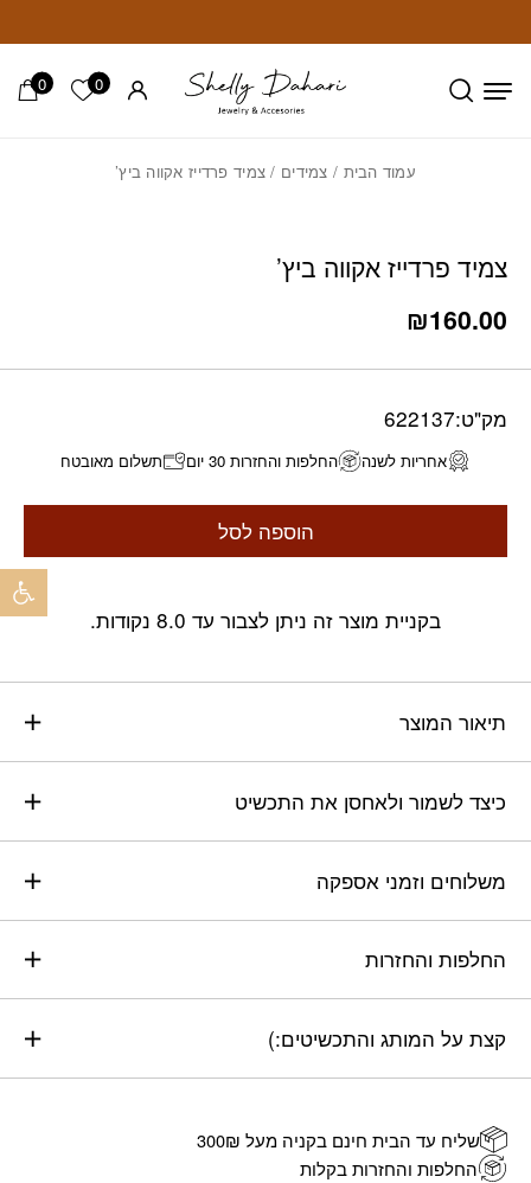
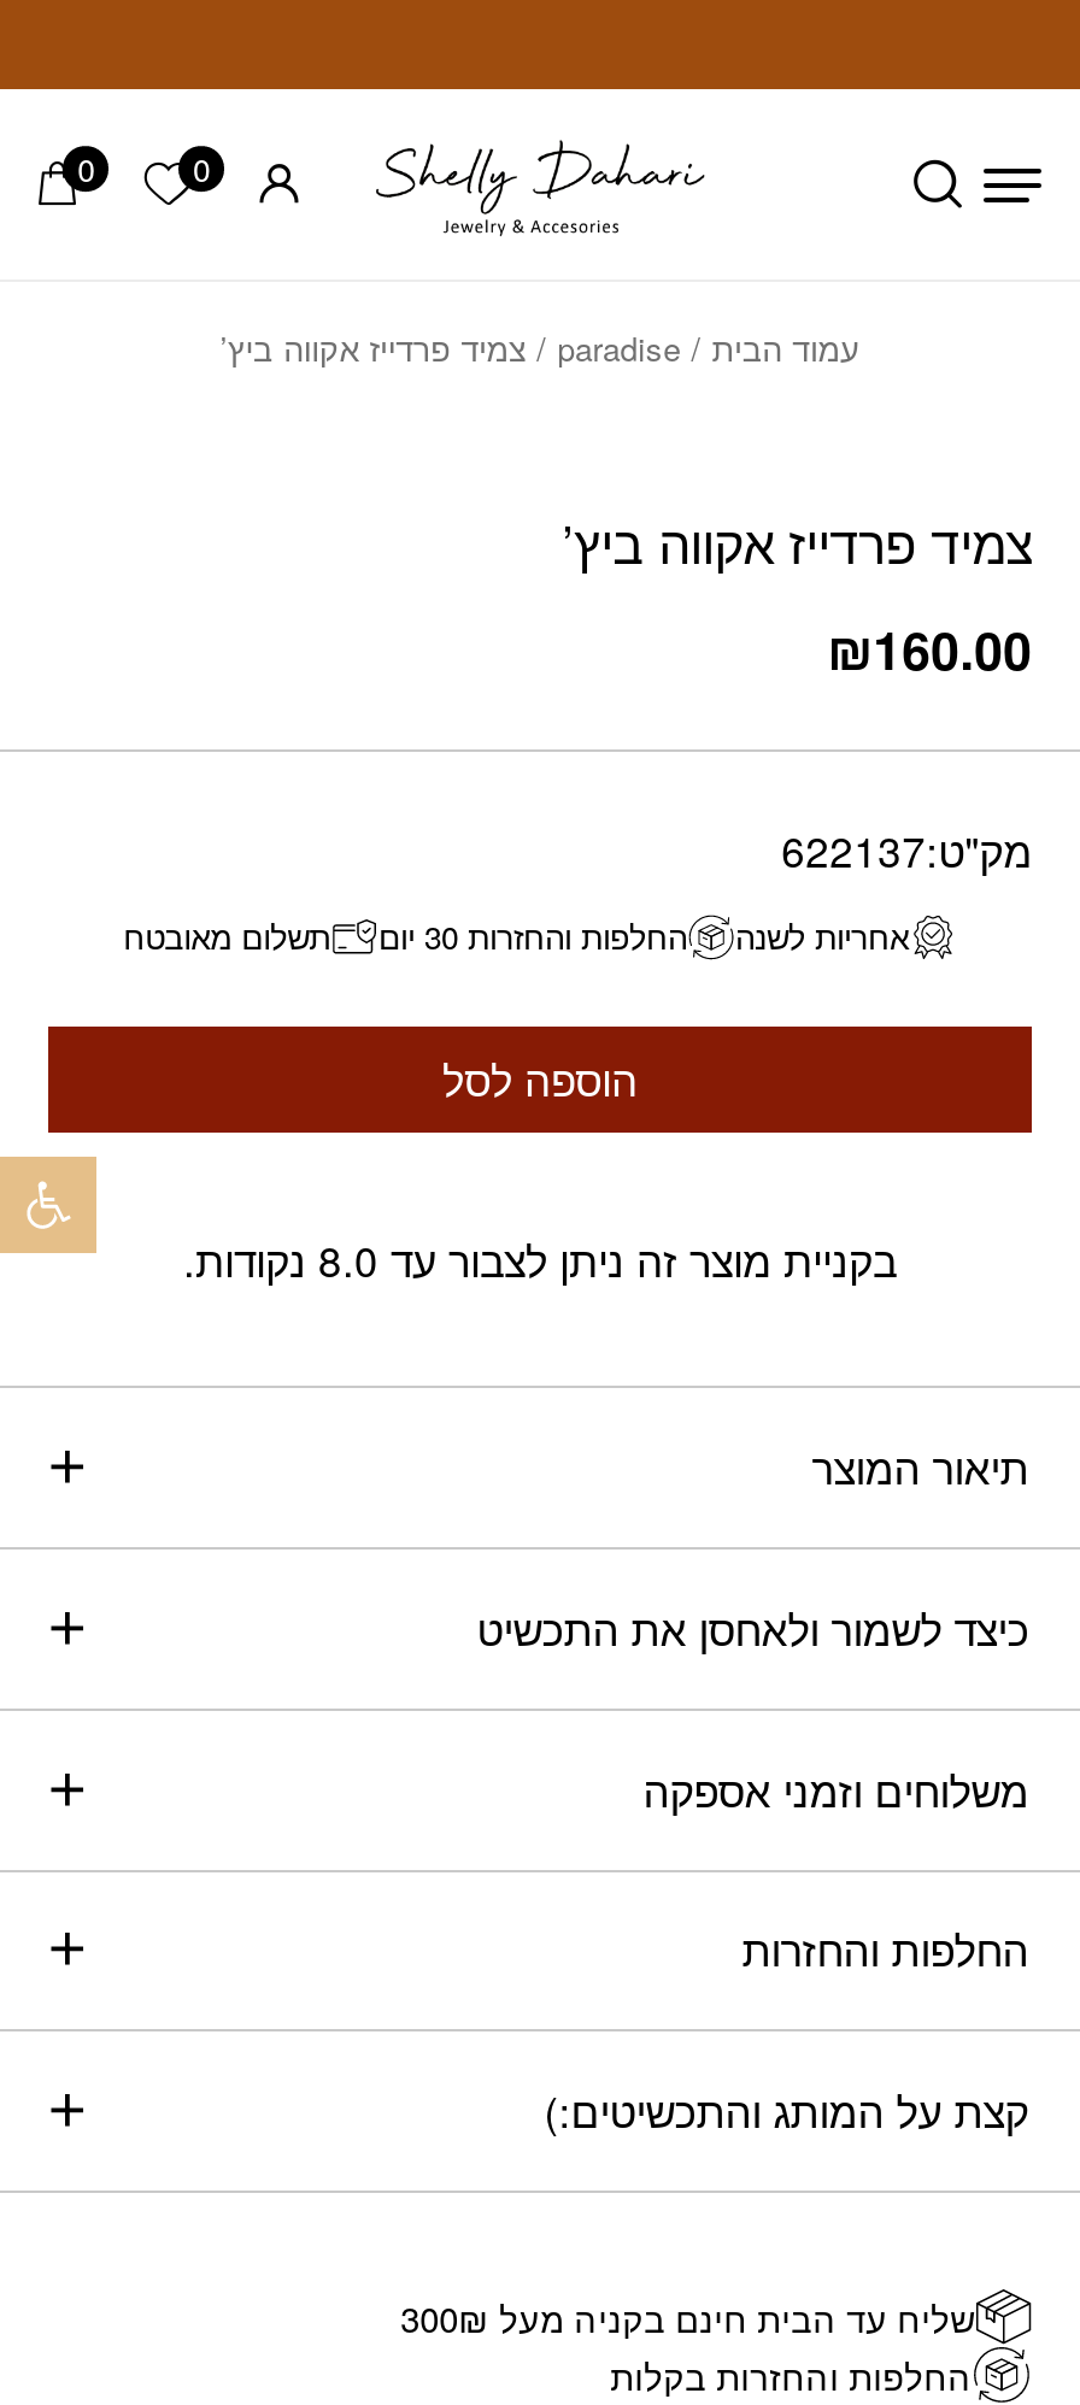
- עמוד הבית / צמידים / צמיד פרדייז אקווה ביץ’
+ עמוד הבית / paradise / צמיד פרדייז אקווה ביץ’
